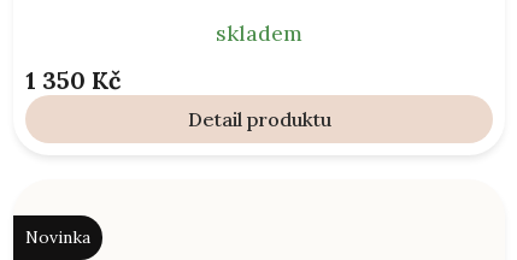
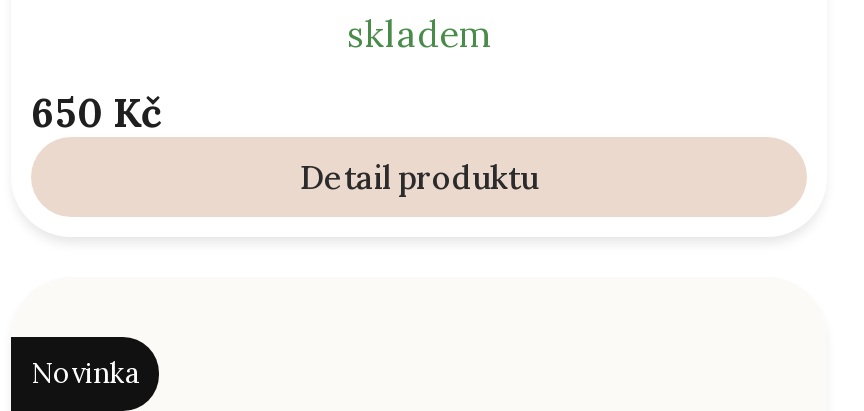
- 1 350 Kč
+ 650 Kč
